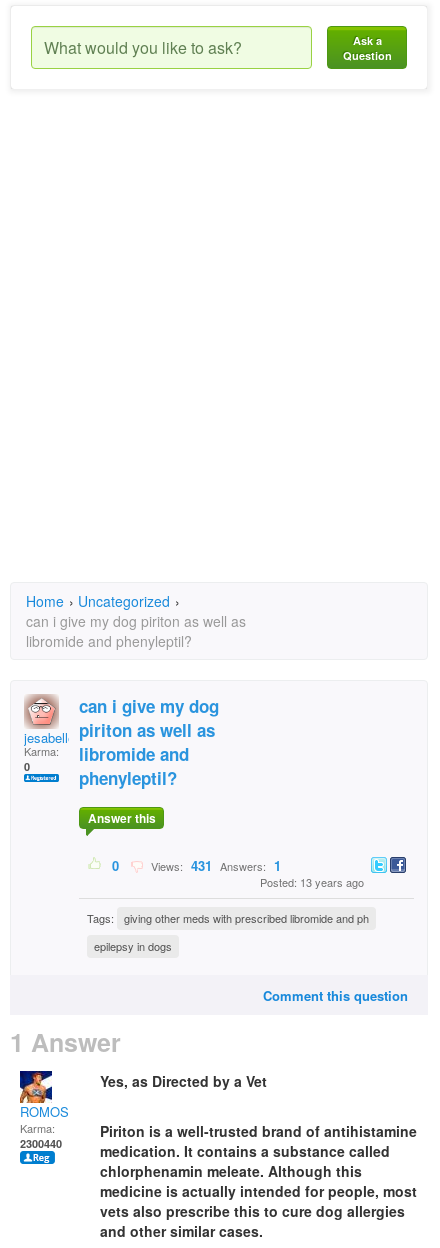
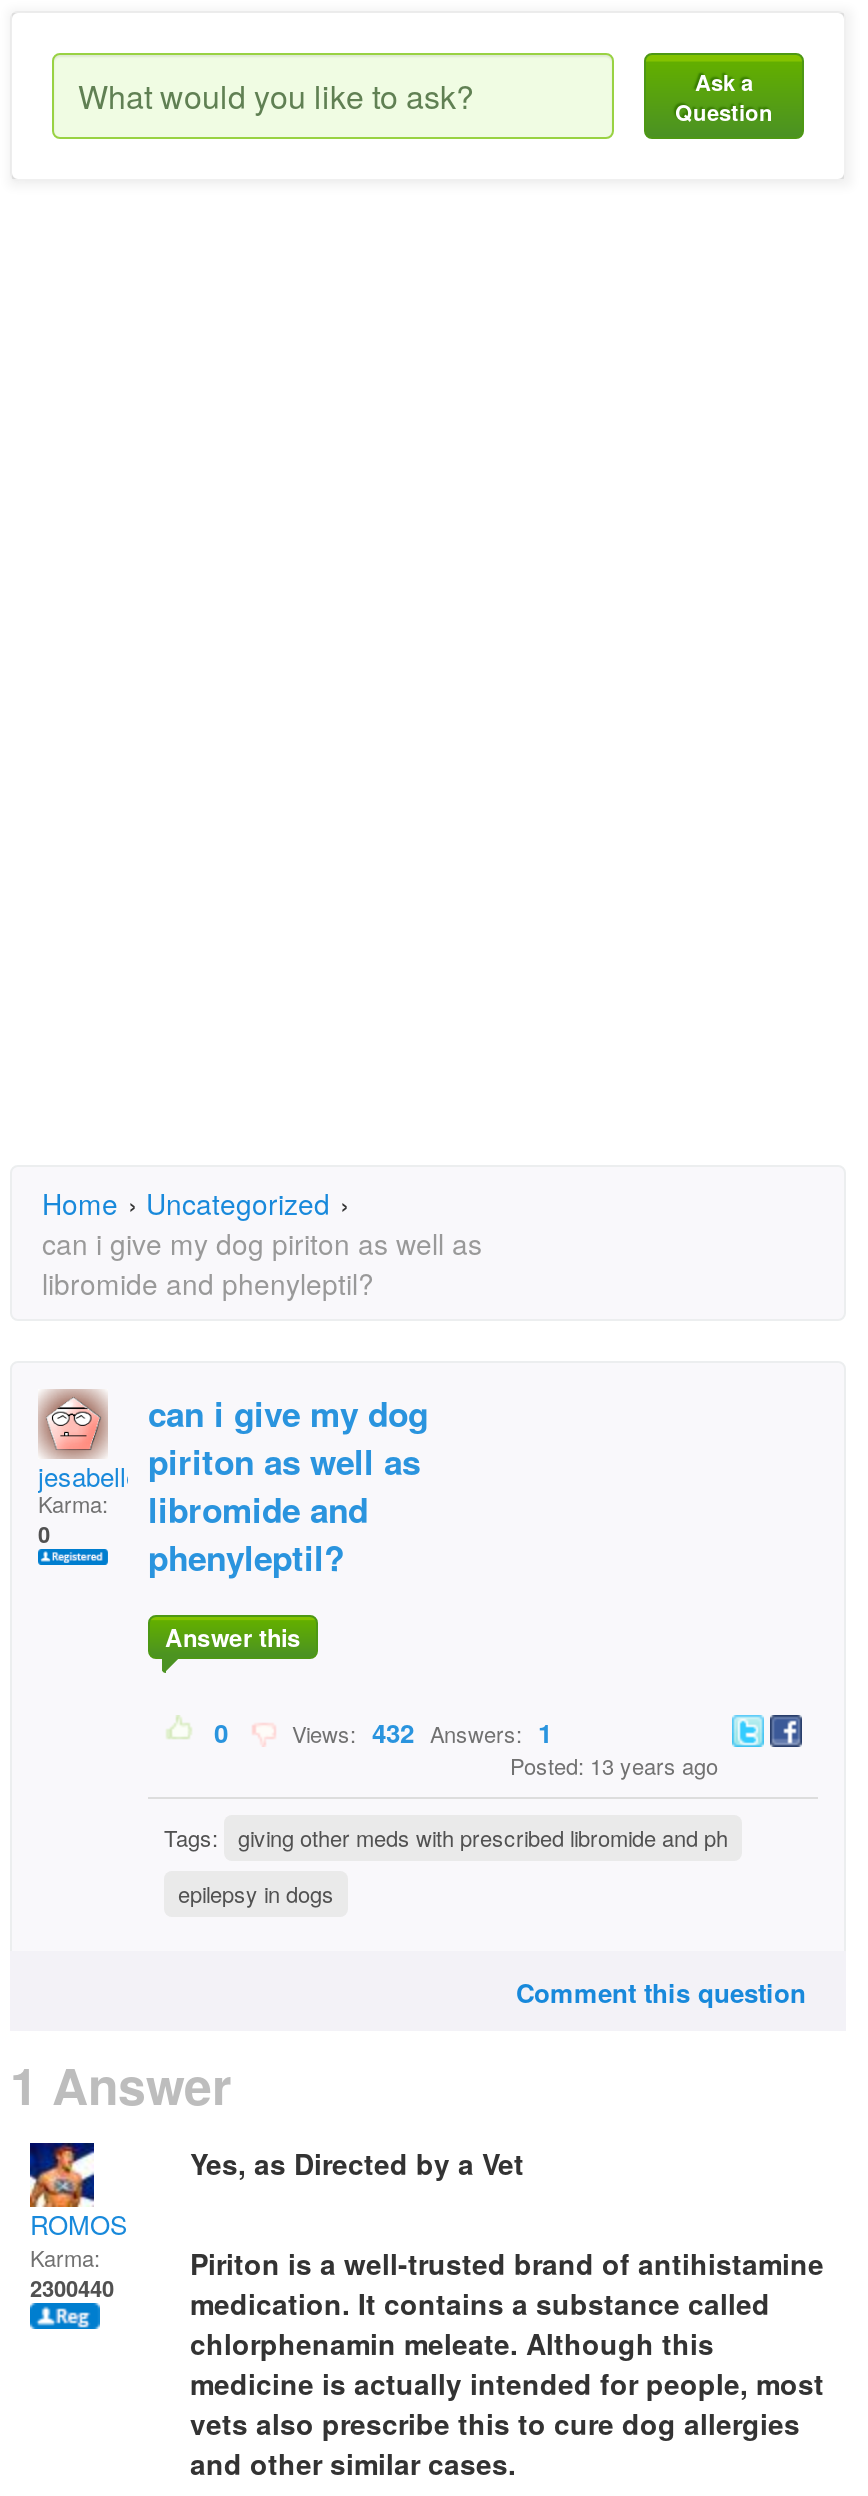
- Views: 431 Answers: 1
+ Views: 432 Answers: 1
